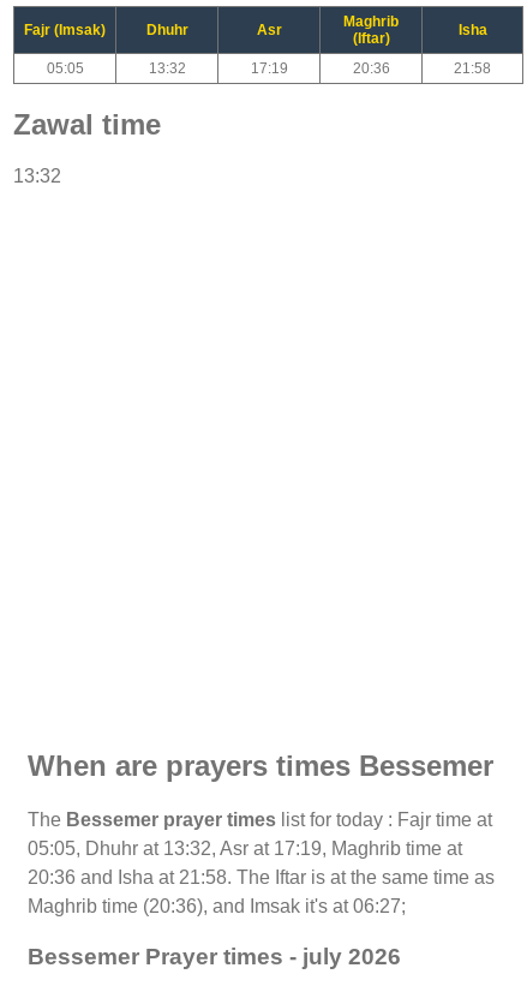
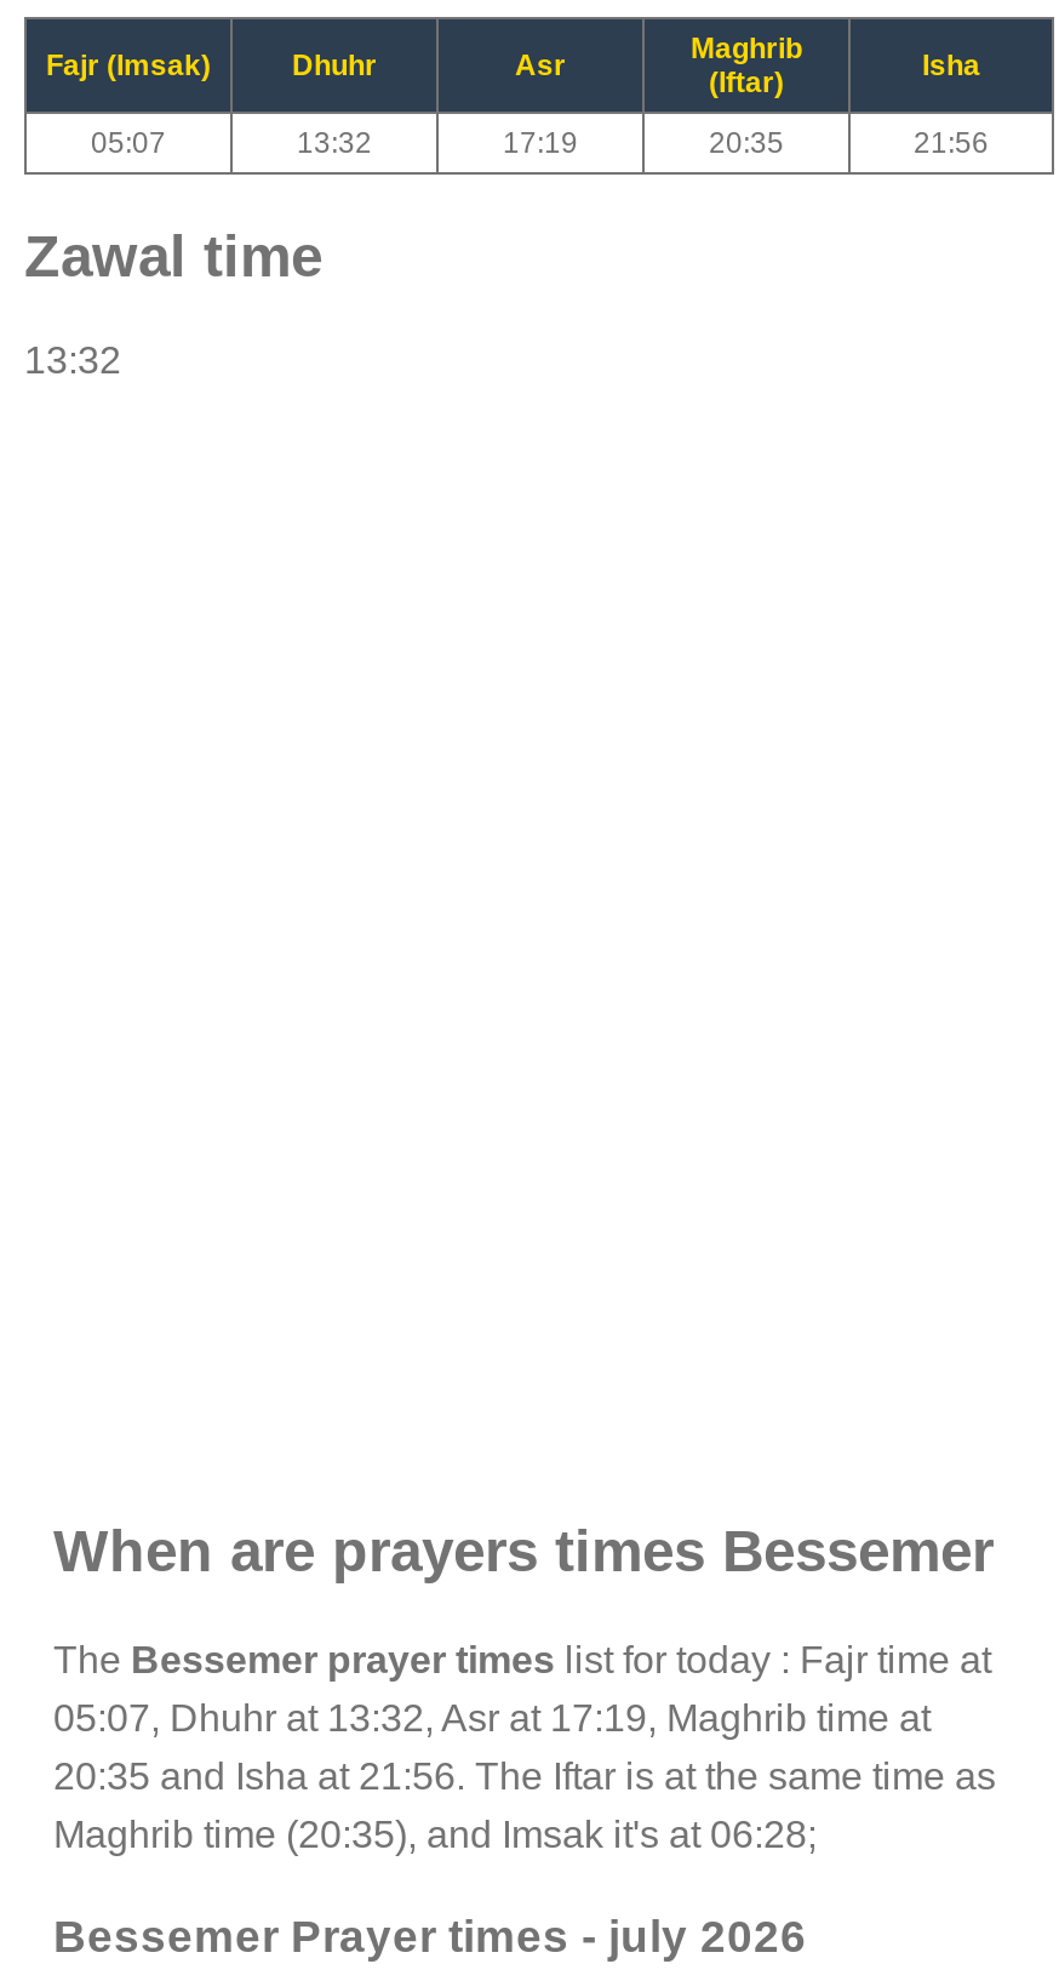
- 05:05
+ 05:07

- 20:36
+ 20:35

- 21:58
+ 21:56

- 05:05, Dhuhr at 13:32, Asr at 17:19, Maghrib time at
+ 05:07, Dhuhr at 13:32, Asr at 17:19, Maghrib time at

- 20:36 and Isha at 21:58. The Iftar is at the same time as
+ 20:35 and Isha at 21:56. The Iftar is at the same time as

- Maghrib time (20:36), and Imsak it's at 06:27;
+ Maghrib time (20:35), and Imsak it's at 06:28;
